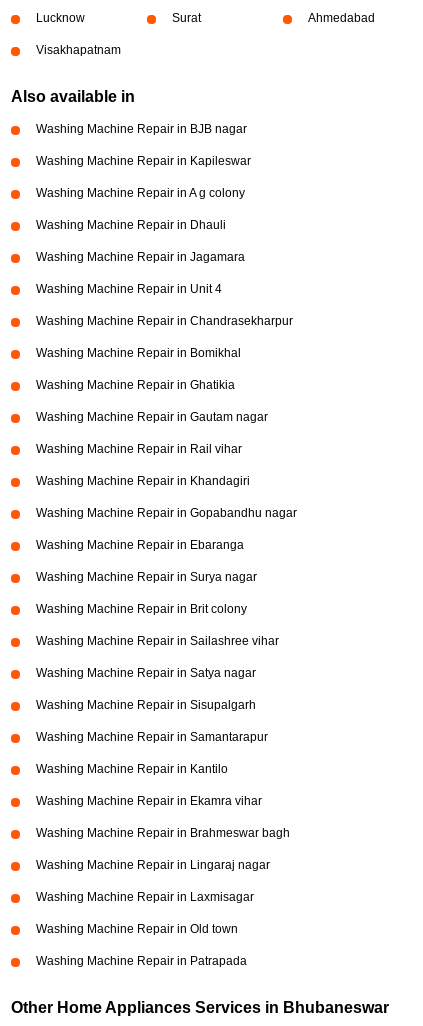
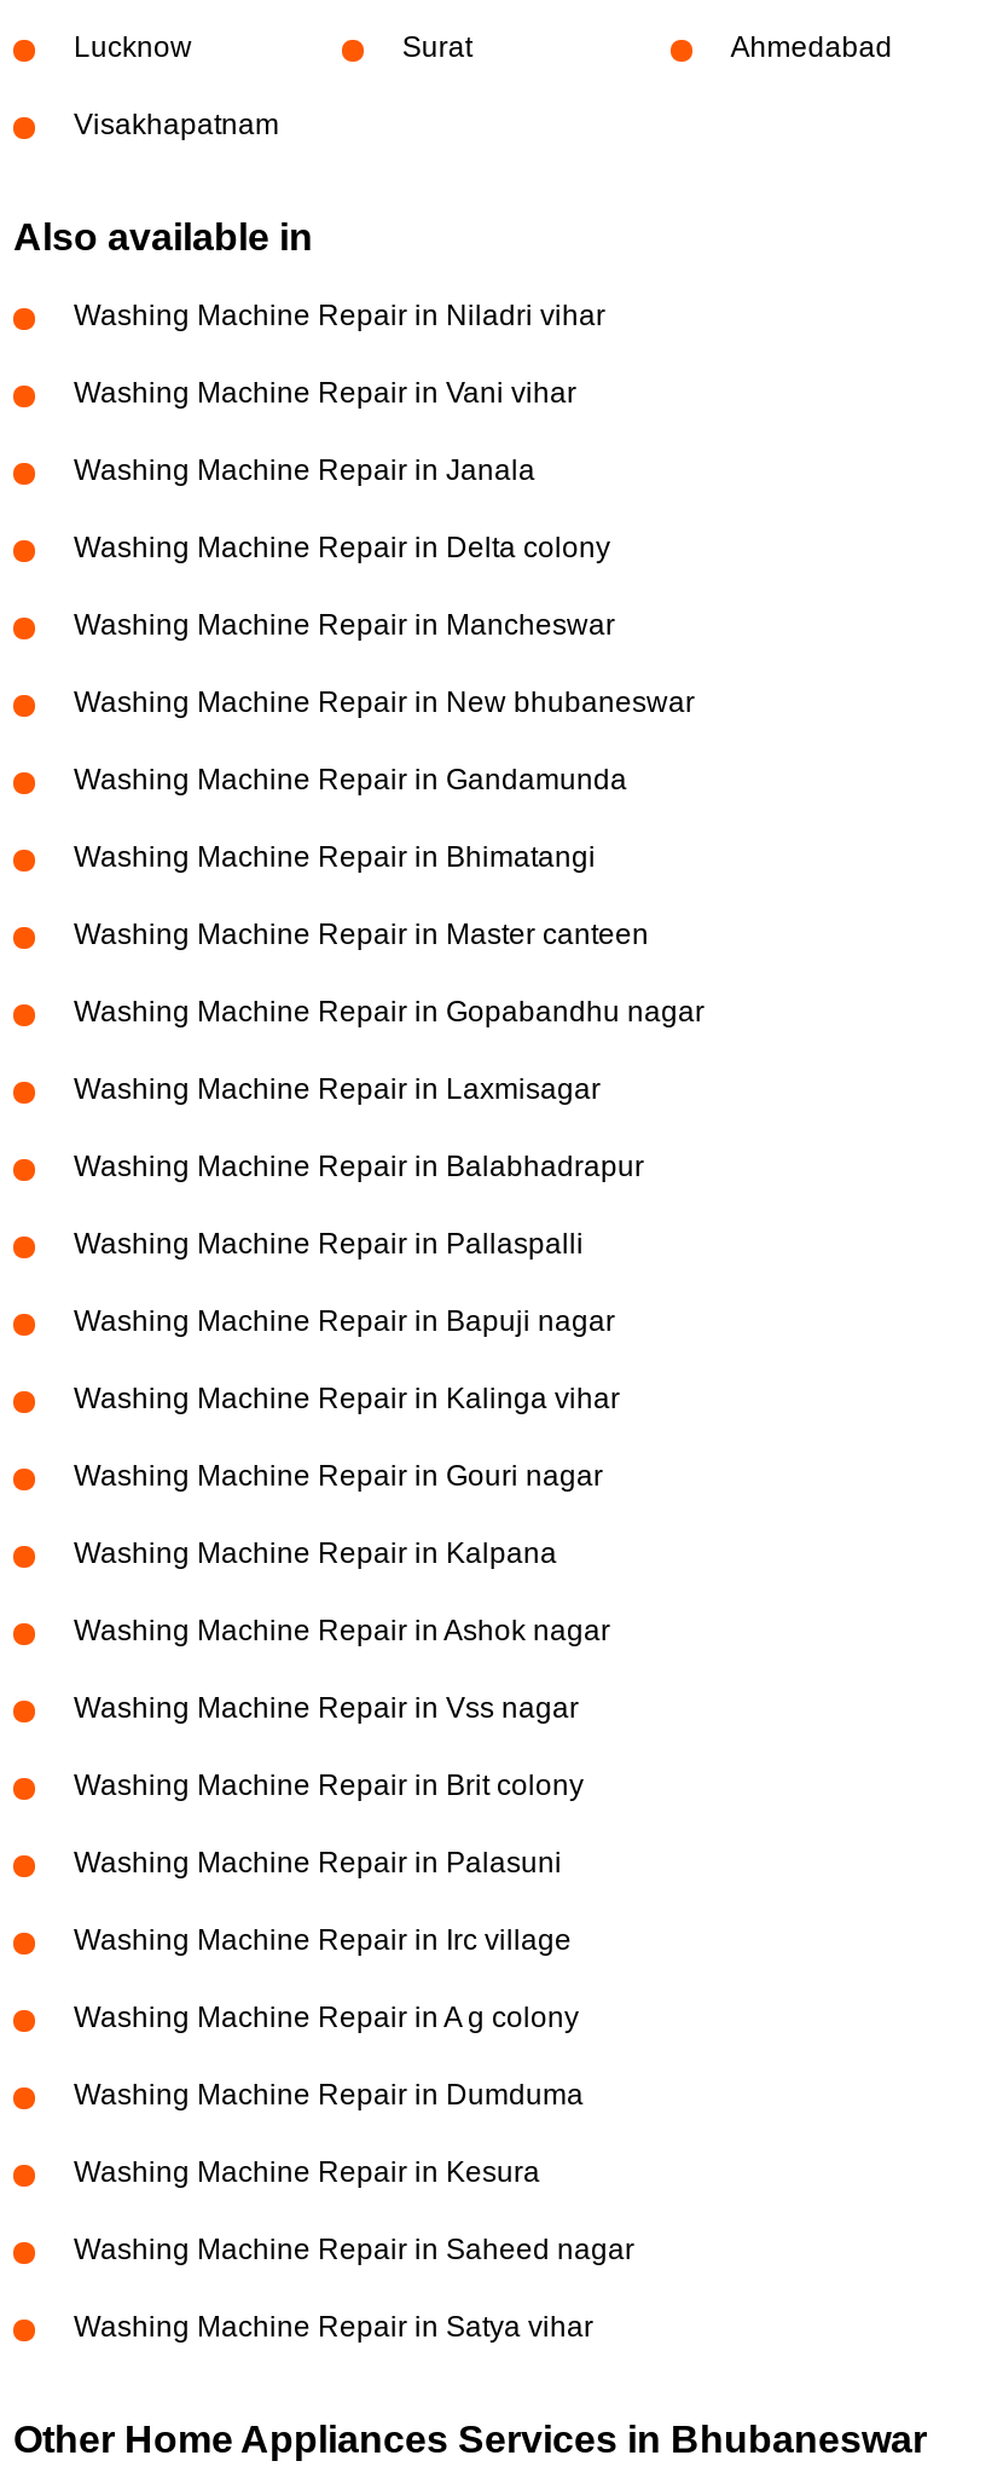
- Washing Machine Repair in BJB nagar
- Washing Machine Repair in Kapileswar
+ Washing Machine Repair in Niladri vihar
+ Washing Machine Repair in Vani vihar
+ Washing Machine Repair in Janala
+ Washing Machine Repair in Delta colony
+ Washing Machine Repair in Mancheswar
+ Washing Machine Repair in New bhubaneswar
+ Washing Machine Repair in Gandamunda
+ Washing Machine Repair in Bhimatangi
+ Washing Machine Repair in Master canteen
+ Washing Machine Repair in Balabhadrapur
+ Washing Machine Repair in Pallaspalli
+ Washing Machine Repair in Bapuji nagar
+ Washing Machine Repair in Kalinga vihar
+ Washing Machine Repair in Gouri nagar
+ Washing Machine Repair in Kalpana
+ Washing Machine Repair in Ashok nagar
+ Washing Machine Repair in Vss nagar
+ Washing Machine Repair in Palasuni
+ Washing Machine Repair in Irc village

moved down: Washing Machine Repair in A g colony

- Washing Machine Repair in Dhauli
- Washing Machine Repair in Jagamara
- Washing Machine Repair in Unit 4
- Washing Machine Repair in Chandrasekharpur
- Washing Machine Repair in Bomikhal
- Washing Machine Repair in Ghatikia
- Washing Machine Repair in Gautam nagar
- Washing Machine Repair in Rail vihar
- Washing Machine Repair in Khandagiri
- Washing Machine Repair in Ebaranga
- Washing Machine Repair in Surya nagar
- Washing Machine Repair in Sailashree vihar
- Washing Machine Repair in Satya nagar
- Washing Machine Repair in Sisupalgarh
- Washing Machine Repair in Samantarapur
- Washing Machine Repair in Kantilo
- Washing Machine Repair in Ekamra vihar
- Washing Machine Repair in Brahmeswar bagh
- Washing Machine Repair in Lingaraj nagar
- Washing Machine Repair in Old town
- Washing Machine Repair in Patrapada
+ Washing Machine Repair in Dumduma
+ Washing Machine Repair in Kesura
+ Washing Machine Repair in Saheed nagar
+ Washing Machine Repair in Satya vihar

moved up: Washing Machine Repair in Gopabandhu nagar

moved up: Washing Machine Repair in Brit colony

moved up: Washing Machine Repair in Laxmisagar
